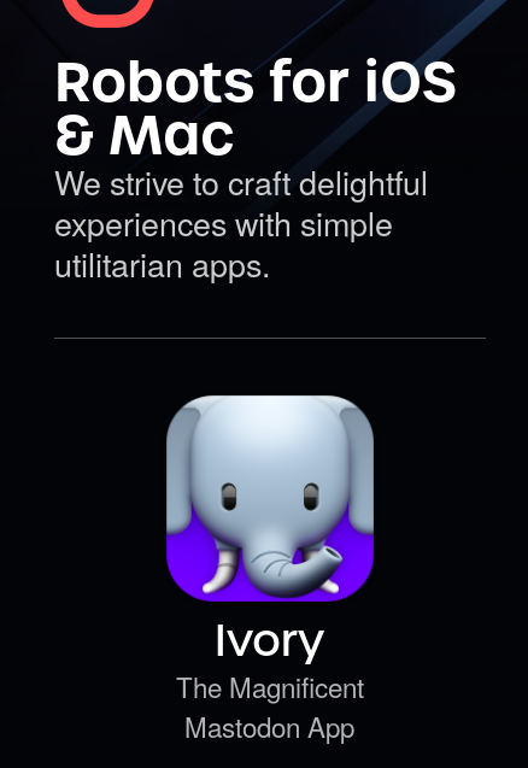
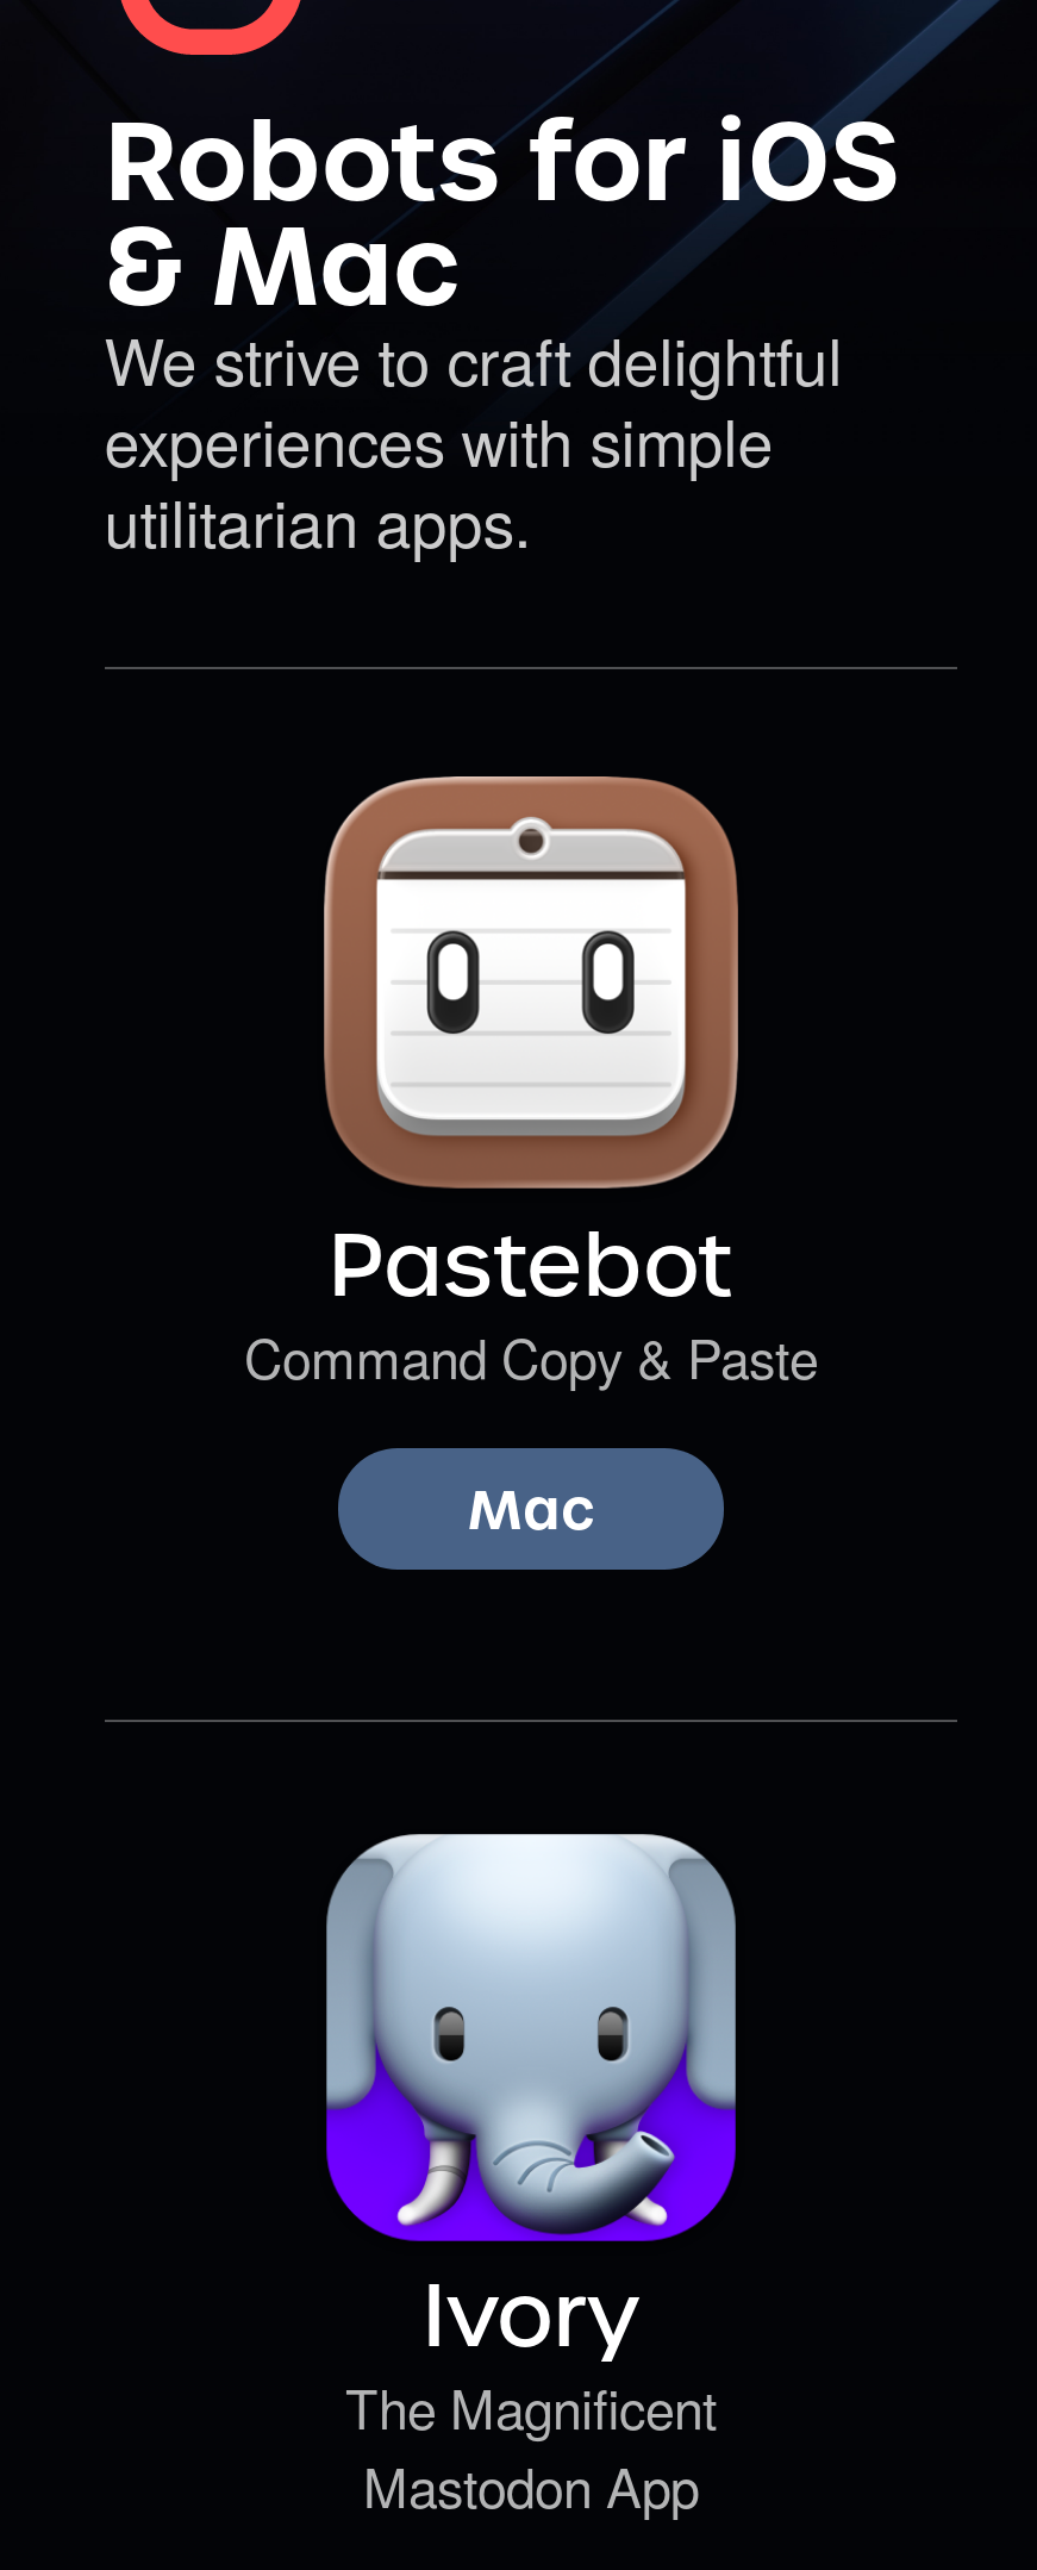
+ [image]
+ Pastebot
+ Command Copy & Paste
+ Mac
